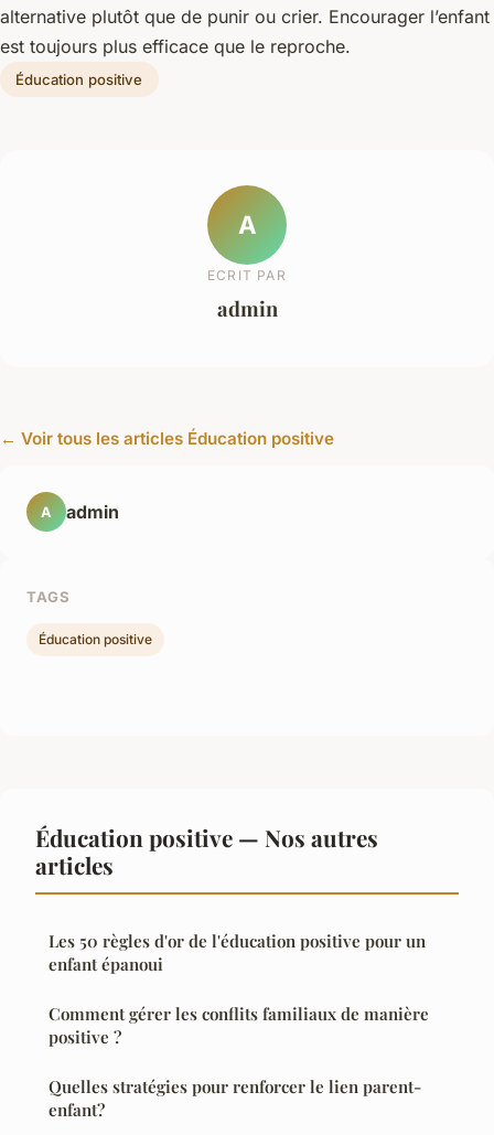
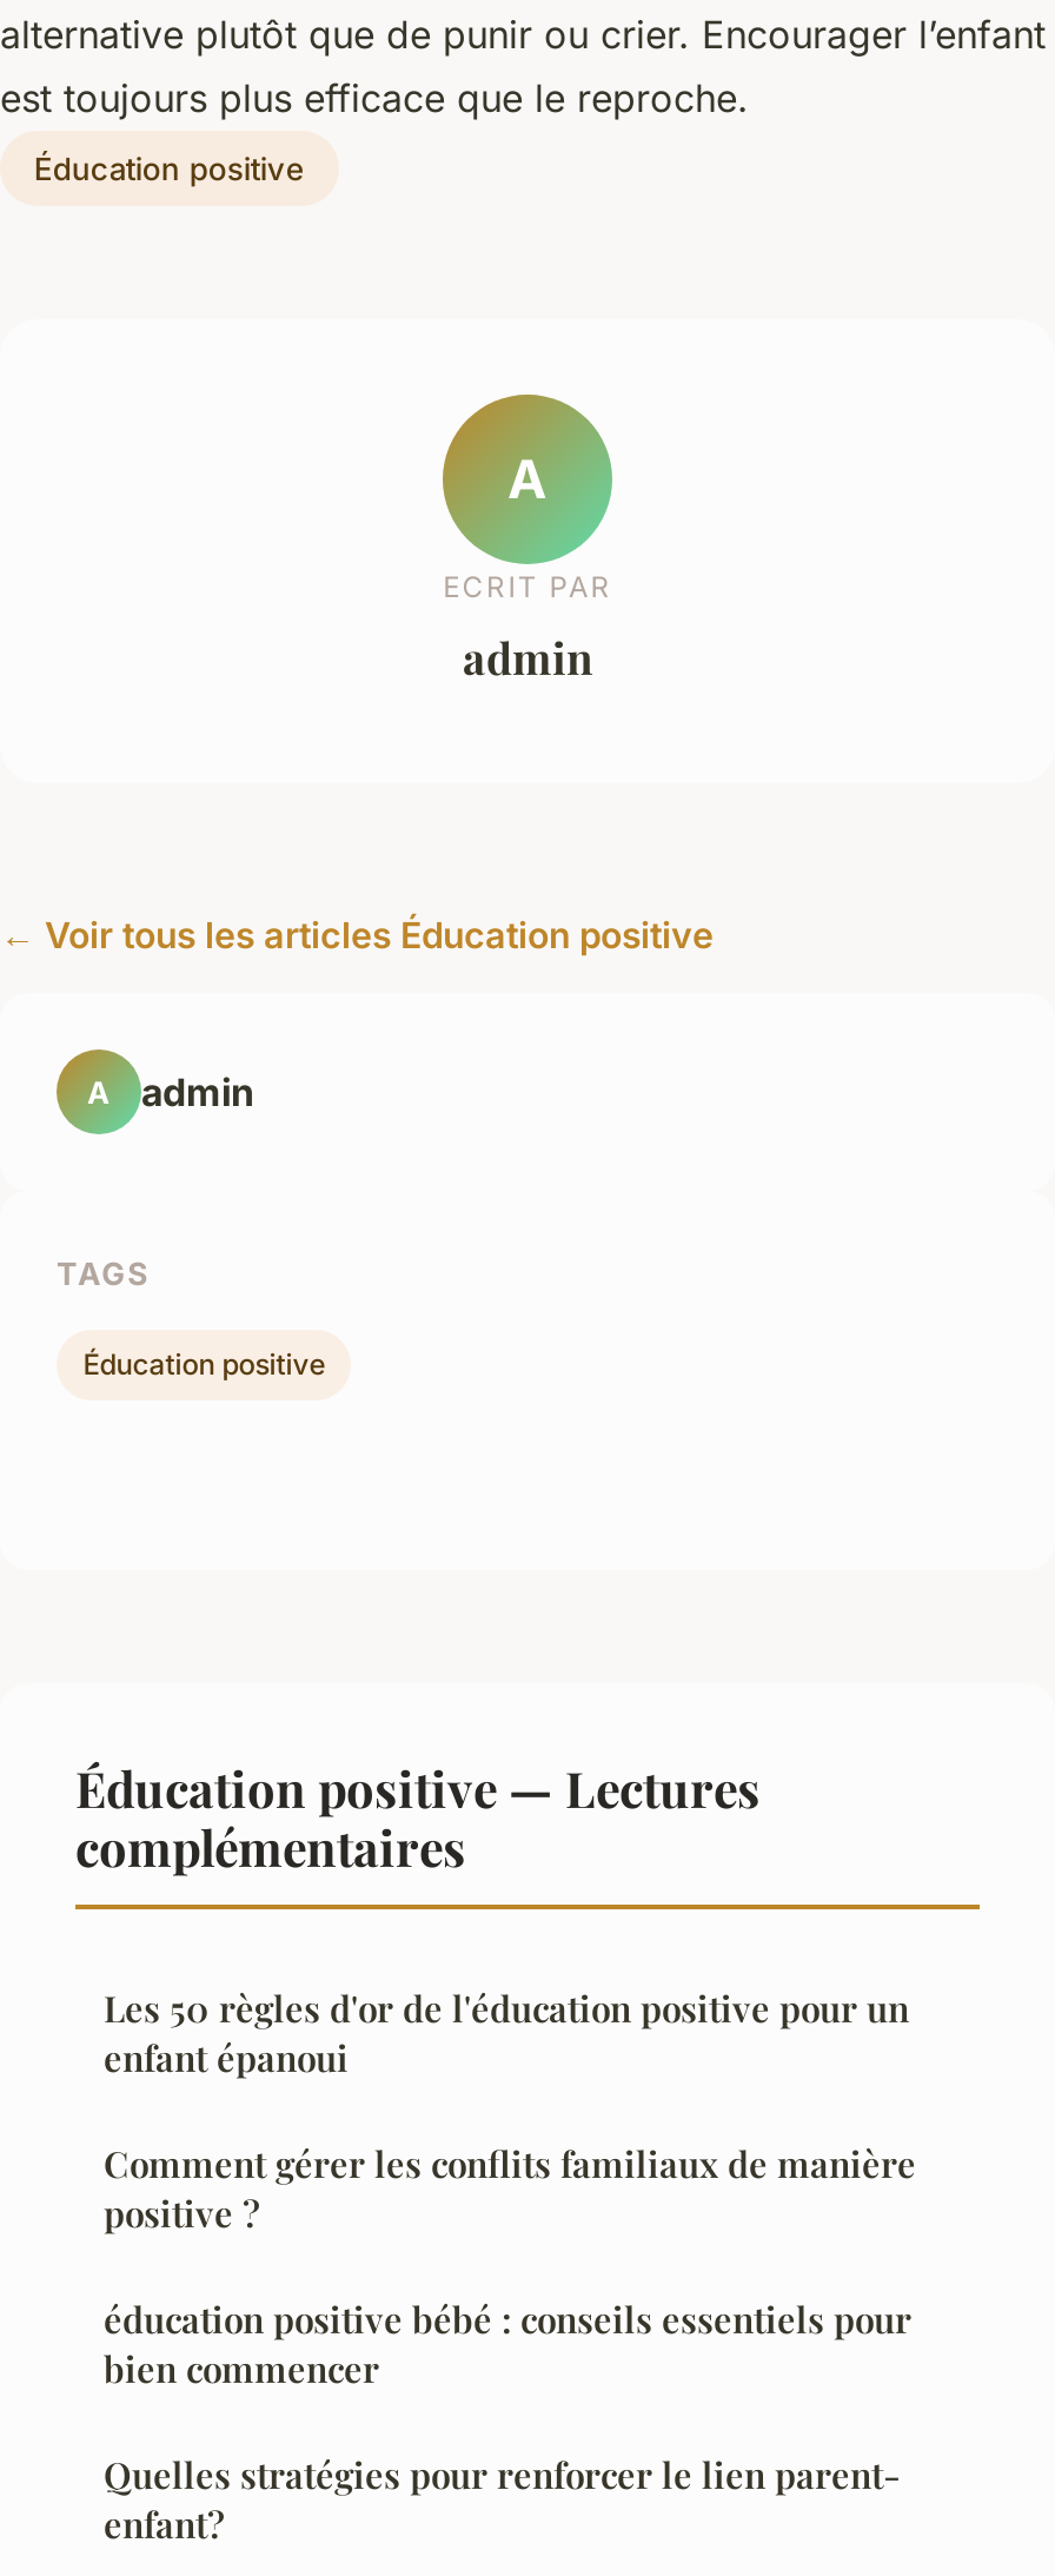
- Éducation positive — Nos autres
- articles
+ Éducation positive — Lectures
+ complémentaires

+ éducation positive bébé : conseils essentiels pour
+ bien commencer
